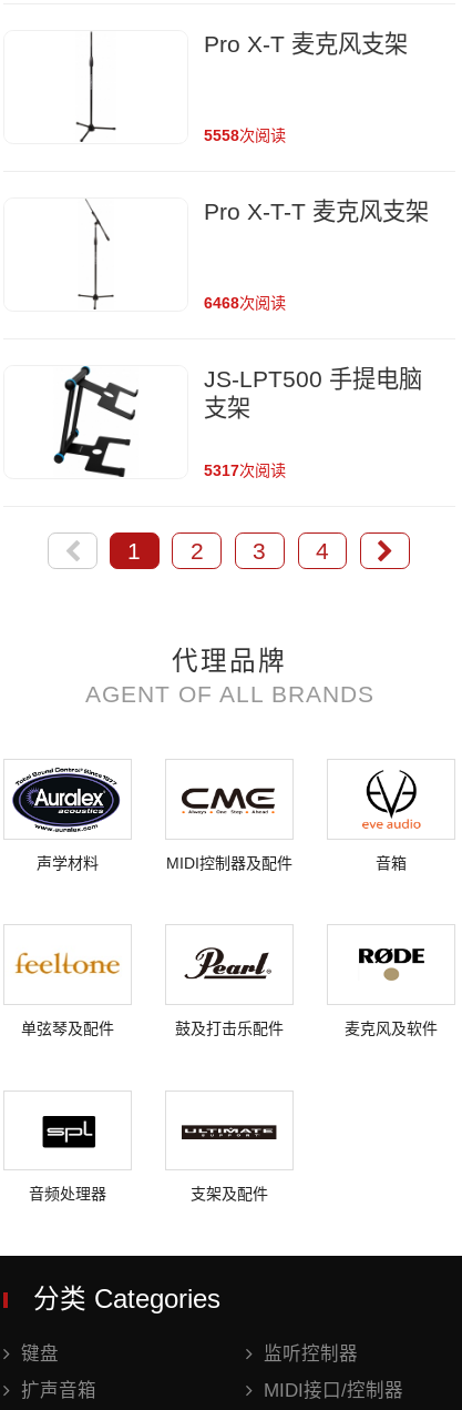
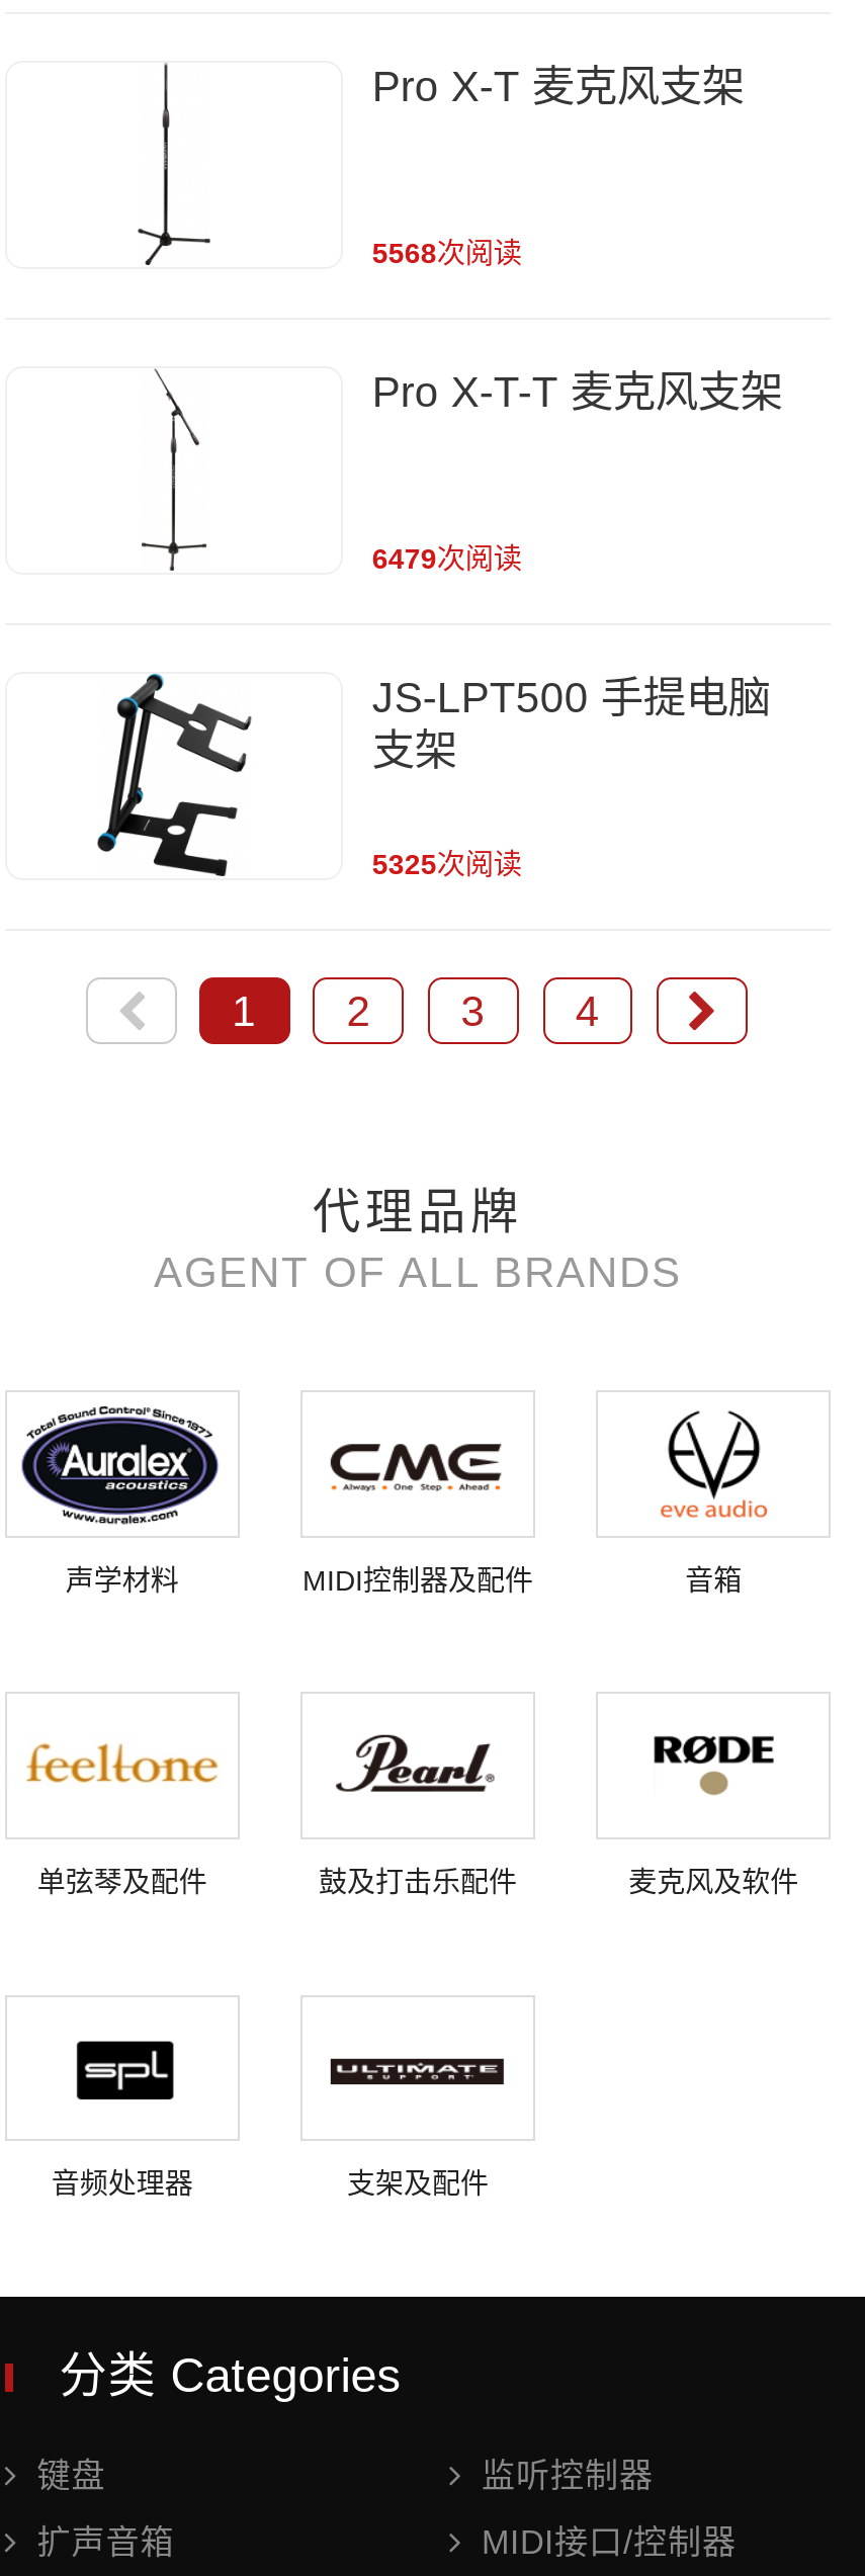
- 5558次阅读
+ 5568次阅读

- 6468次阅读
+ 6479次阅读

- 5317次阅读
+ 5325次阅读
